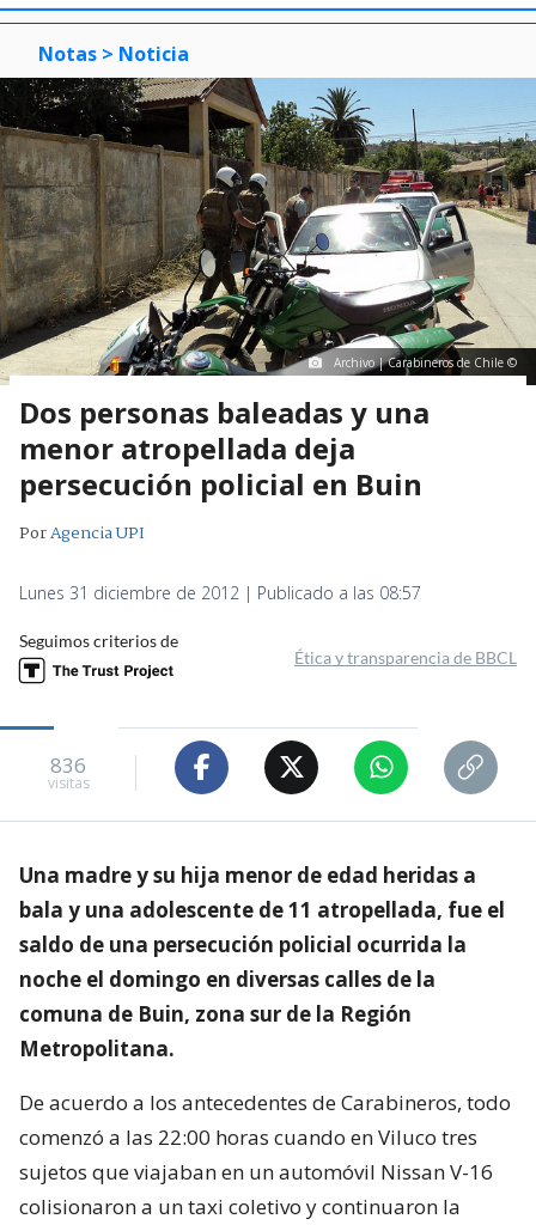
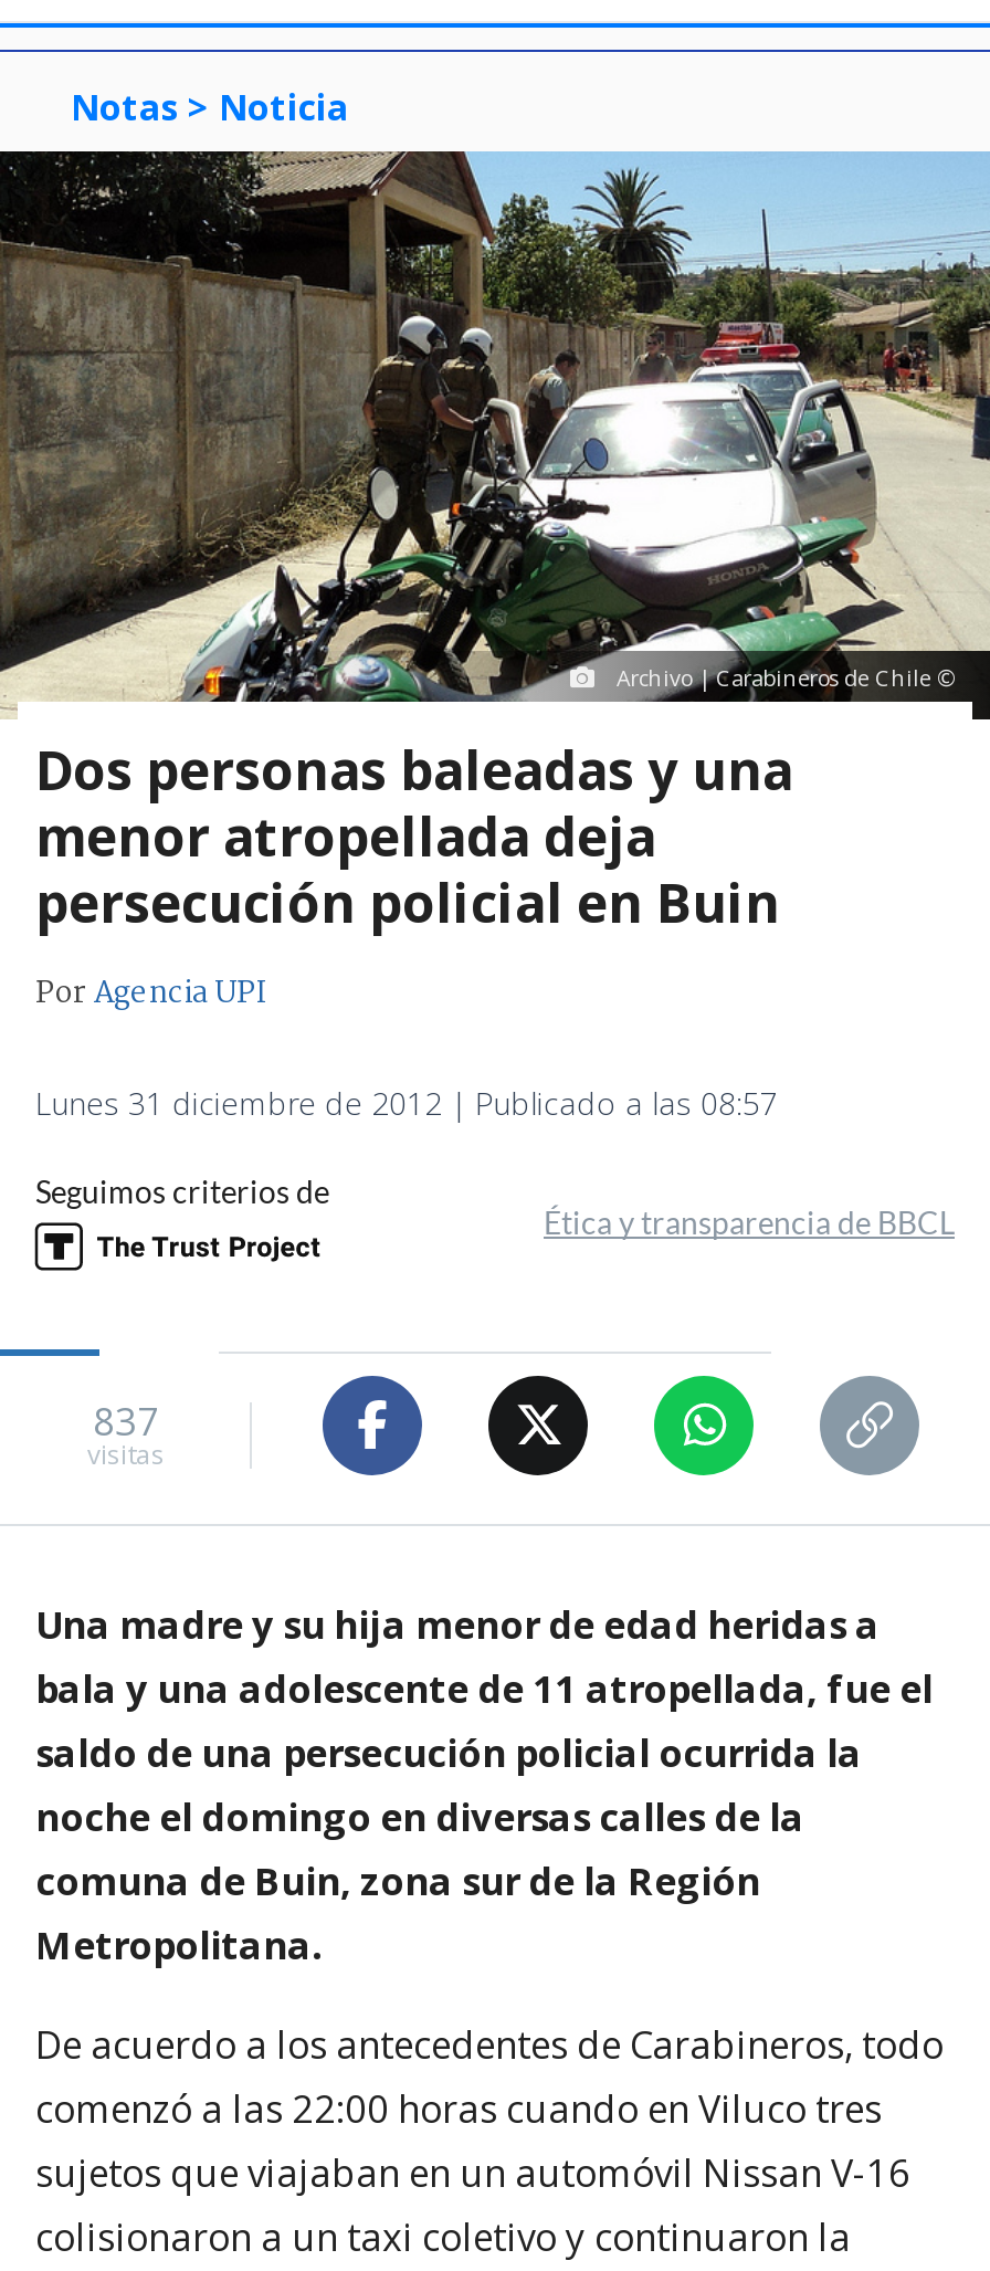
- 836
+ 837
